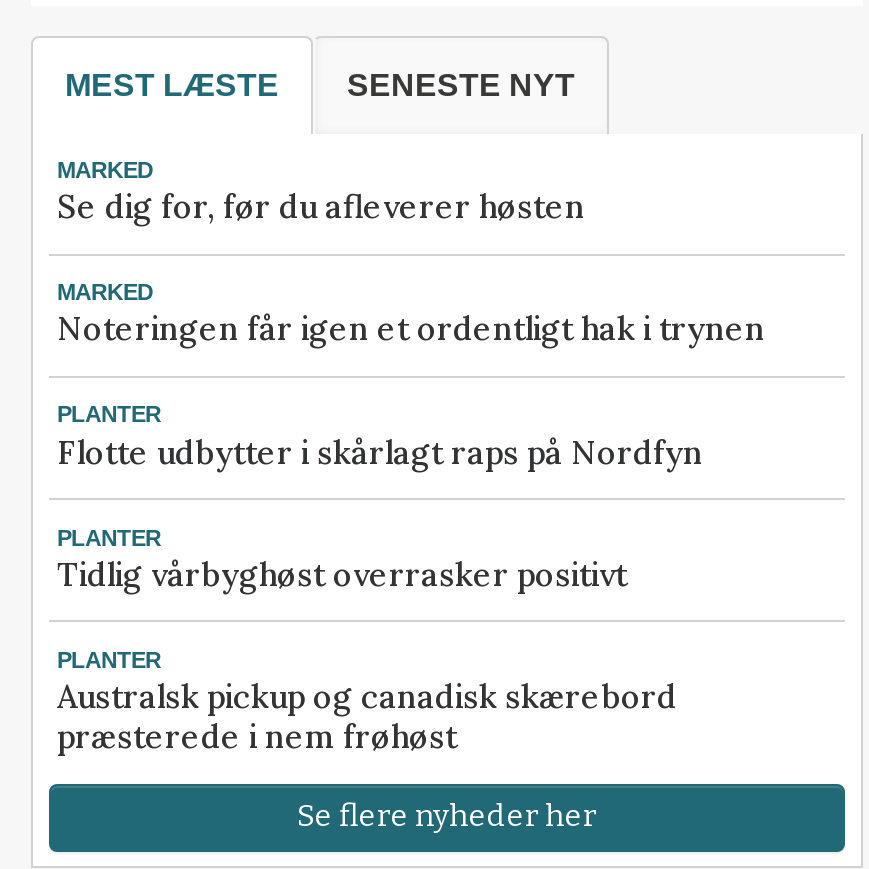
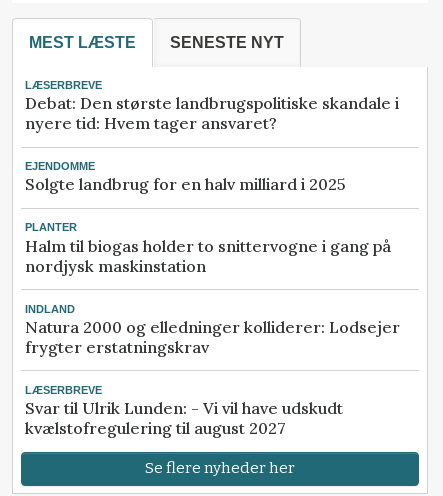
- MARKED
- Se dig for, før du afleverer høsten
+ LÆSERBREVE
+ Debat: Den største landbrugspolitiske skandale i
+ nyere tid: Hvem tager ansvaret?

- MARKED
- Noteringen får igen et ordentligt hak i trynen
+ EJENDOMME
+ Solgte landbrug for en halv milliard i 2025

- Flotte udbytter i skårlagt raps på Nordfyn
+ Halm til biogas holder to snittervogne i gang på
+ nordjysk maskinstation

- PLANTER
- Tidlig vårbyghøst overrasker positivt
+ INDLAND
+ Natura 2000 og elledninger kolliderer: Lodsejer
+ frygter erstatningskrav

- PLANTER
- Australsk pickup og canadisk skærebord
- præsterede i nem frøhøst
+ LÆSERBREVE
+ Svar til Ulrik Lunden: - Vi vil have udskudt
+ kvælstofregulering til august 2027
